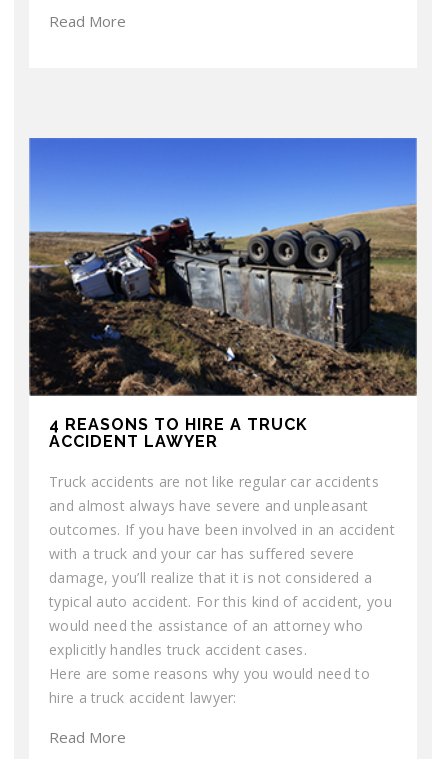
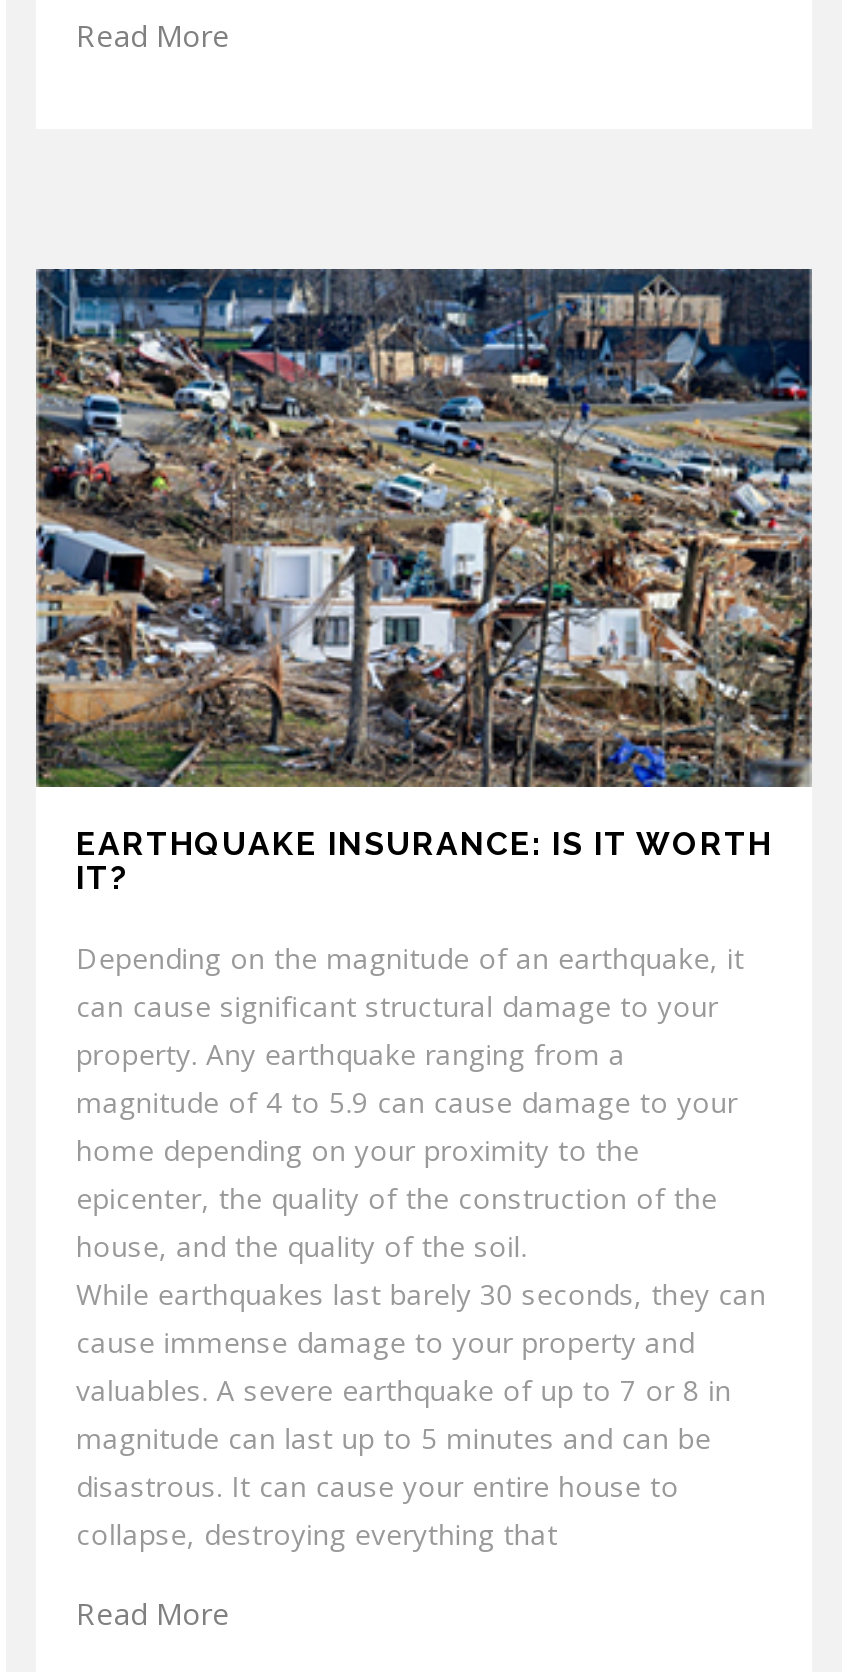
- [image]
- 4 REASONS TO HIRE A TRUCK
- ACCIDENT LAWYER
+ [image]
+ EARTHQUAKE INSURANCE: IS IT WORTH
+ IT?

- Truck accidents are not like regular car accidents
- and almost always have severe and unpleasant
- outcomes. If you have been involved in an accident
- with a truck and your car has suffered severe
- damage, you’ll realize that it is not considered a
- typical auto accident. For this kind of accident, you
- would need the assistance of an attorney who
- explicitly handles truck accident cases.
- Here are some reasons why you would need to
- hire a truck accident lawyer:
+ Depending on the magnitude of an earthquake, it
+ can cause significant structural damage to your
+ property. Any earthquake ranging from a
+ magnitude of 4 to 5.9 can cause damage to your
+ home depending on your proximity to the
+ epicenter, the quality of the construction of the
+ house, and the quality of the soil.
+ While earthquakes last barely 30 seconds, they can
+ cause immense damage to your property and
+ valuables. A severe earthquake of up to 7 or 8 in
+ magnitude can last up to 5 minutes and can be
+ disastrous. It can cause your entire house to
+ collapse, destroying everything that
